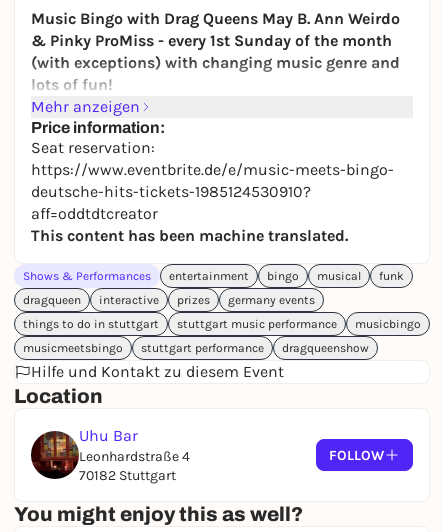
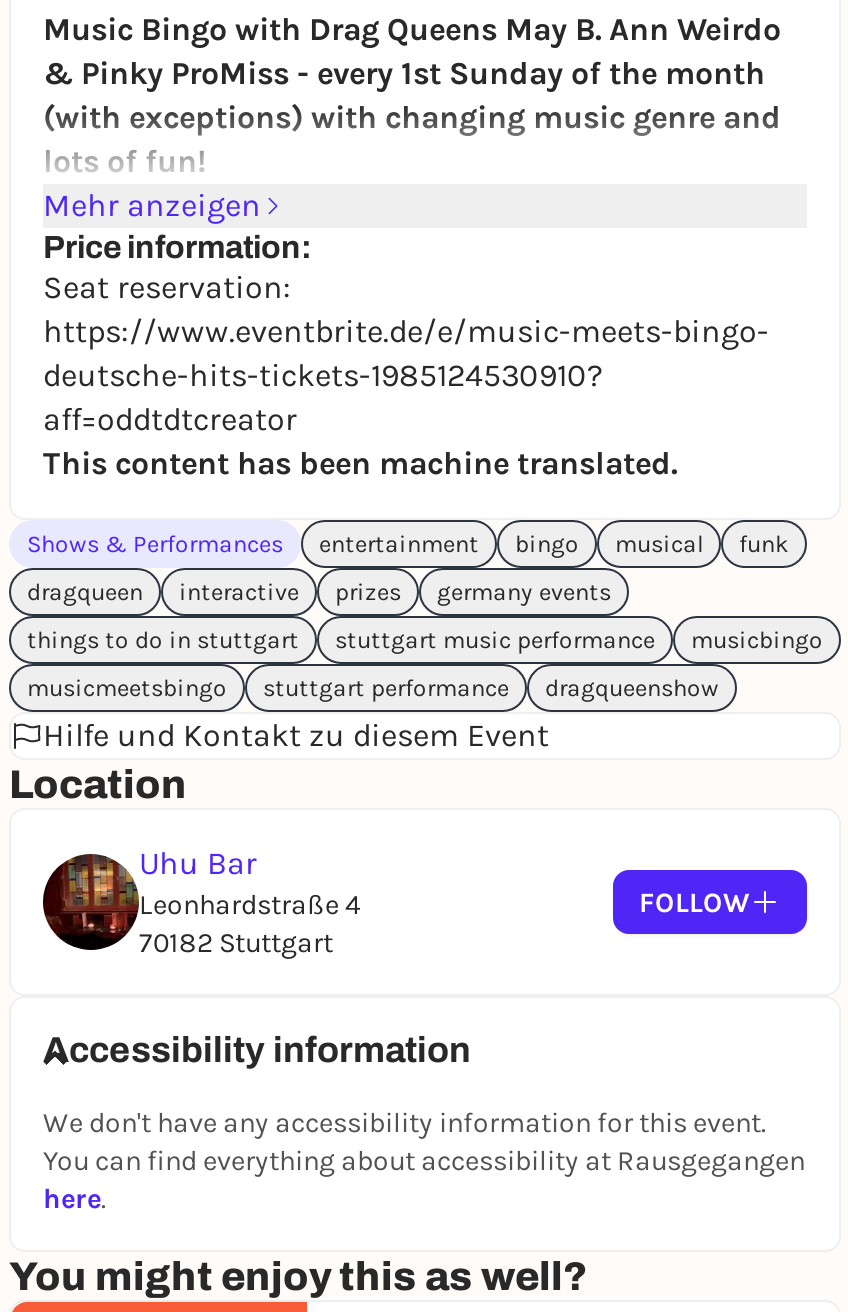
+ Accessibility information
+ We don't have any accessibility information for this event.
+ You can find everything about accessibility at Rausgegangen
+ here.
